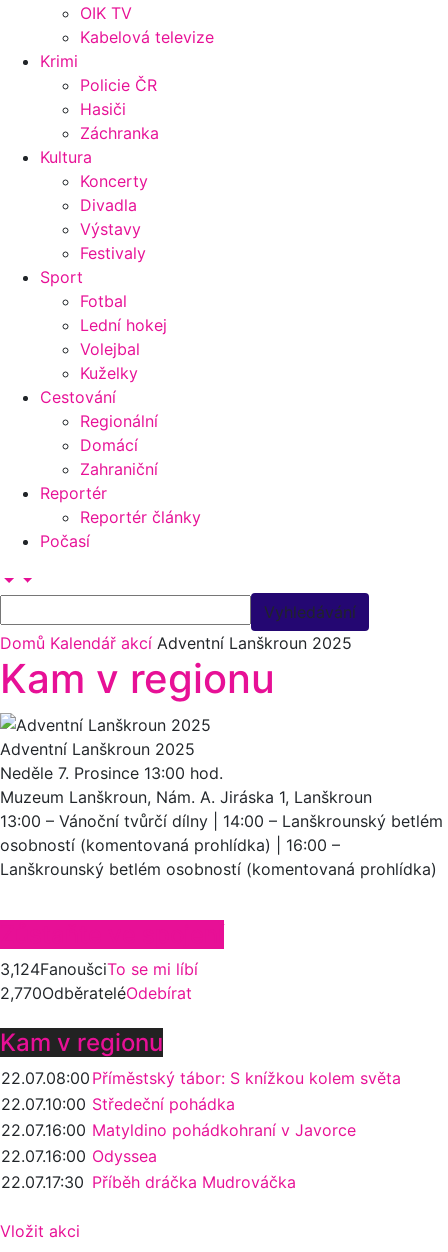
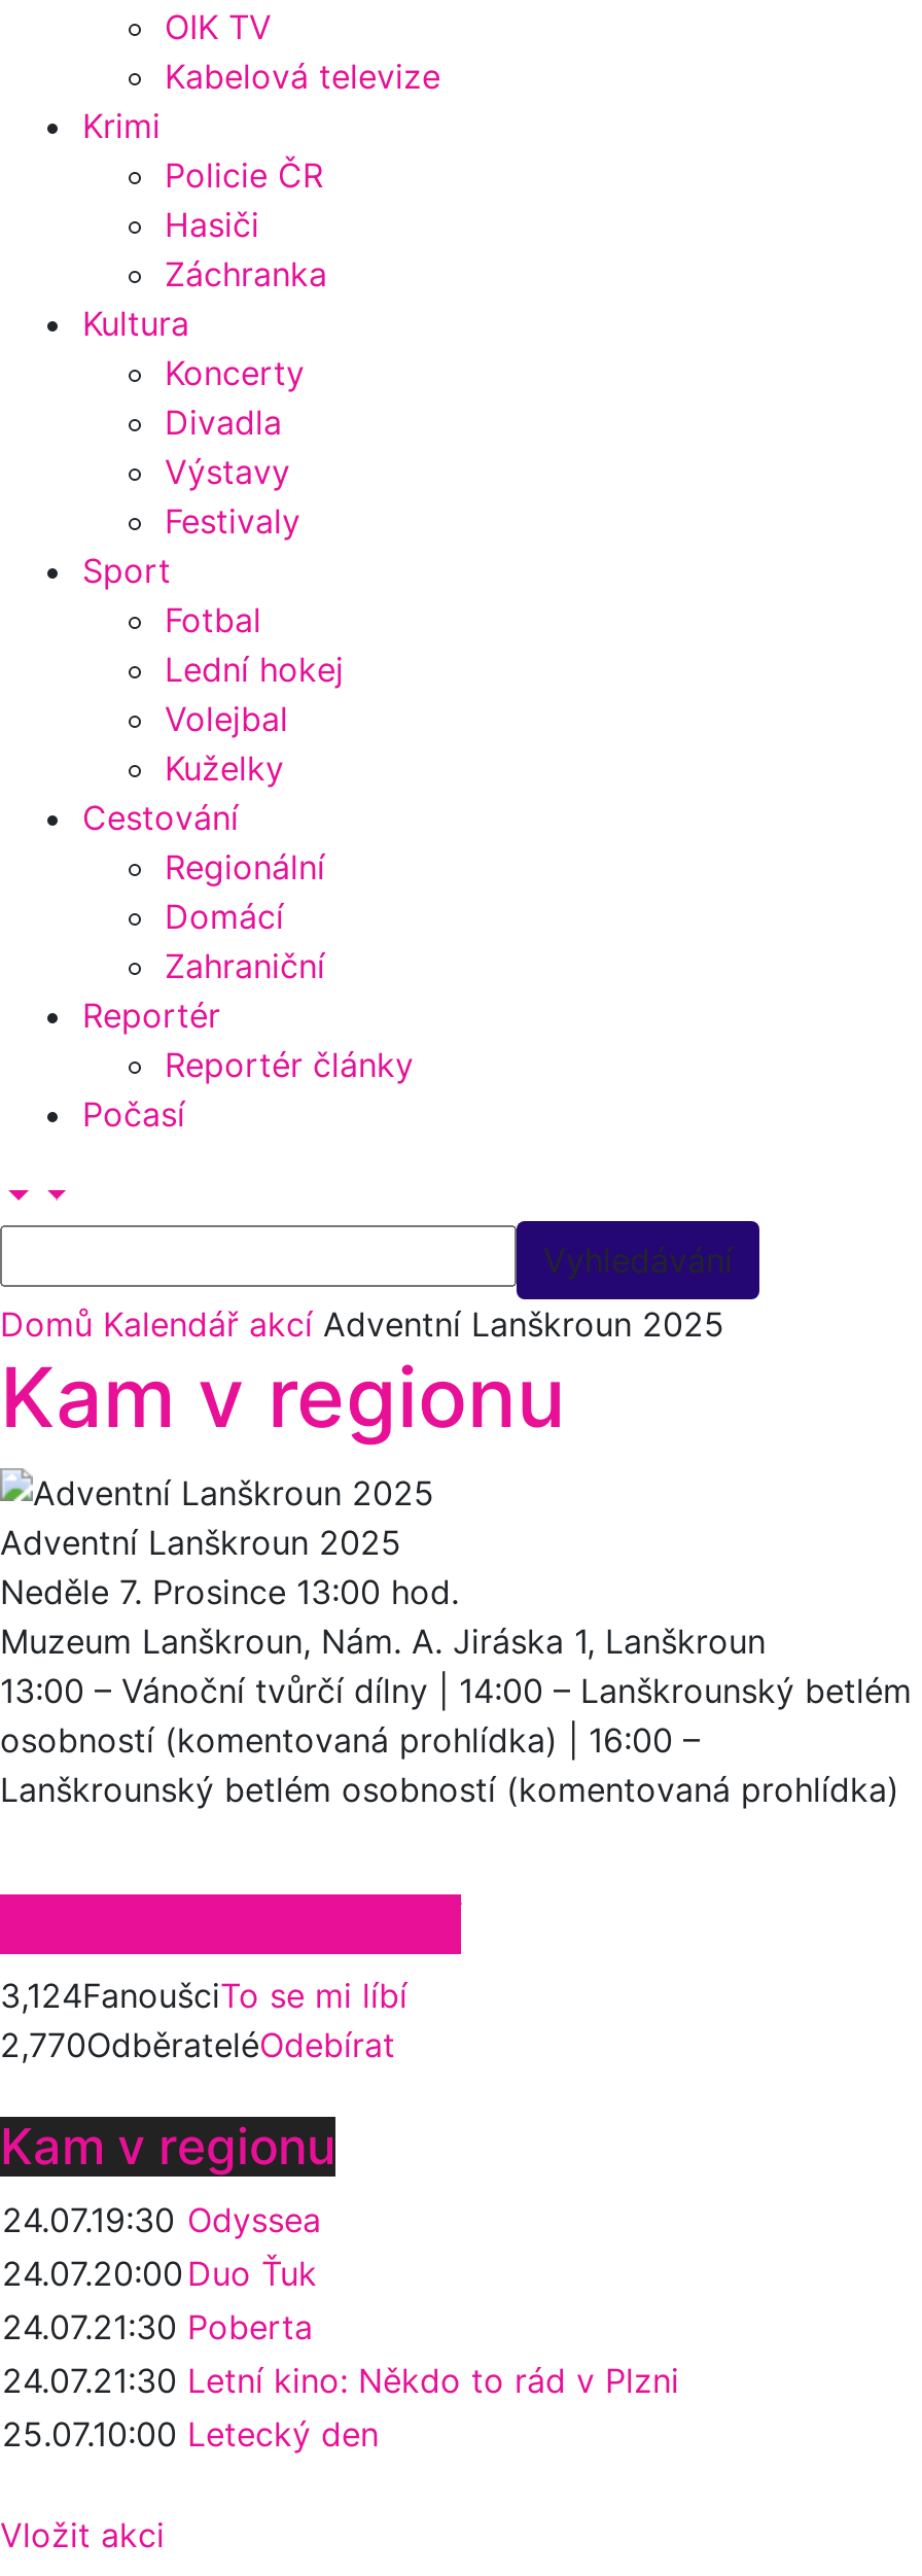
- 22.07.08:00 Příměstský tábor: S knížkou kolem světa
- 22.07.10:00 Středeční pohádka
- 22.07.16:00 Matyldino pohádkohraní v Javorce
- 22.07.16:00 Odyssea
- 22.07.17:30 Příběh dráčka Mudrováčka
+ 24.07.19:30 Odyssea
+ 24.07.20:00 Duo Ťuk
+ 24.07.21:30 Poberta
+ 24.07.21:30 Letní kino: Někdo to rád v Plzni
+ 25.07.10:00 Letecký den
